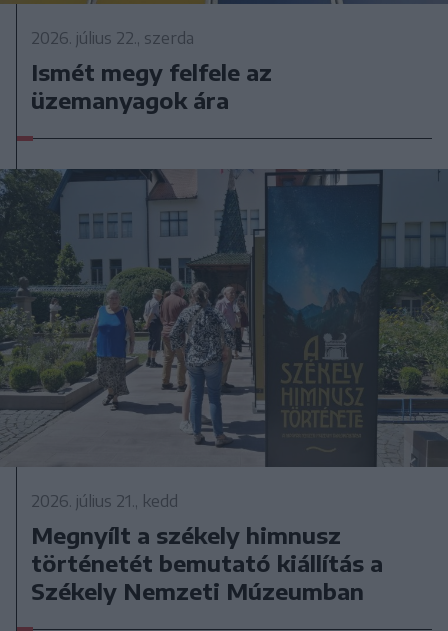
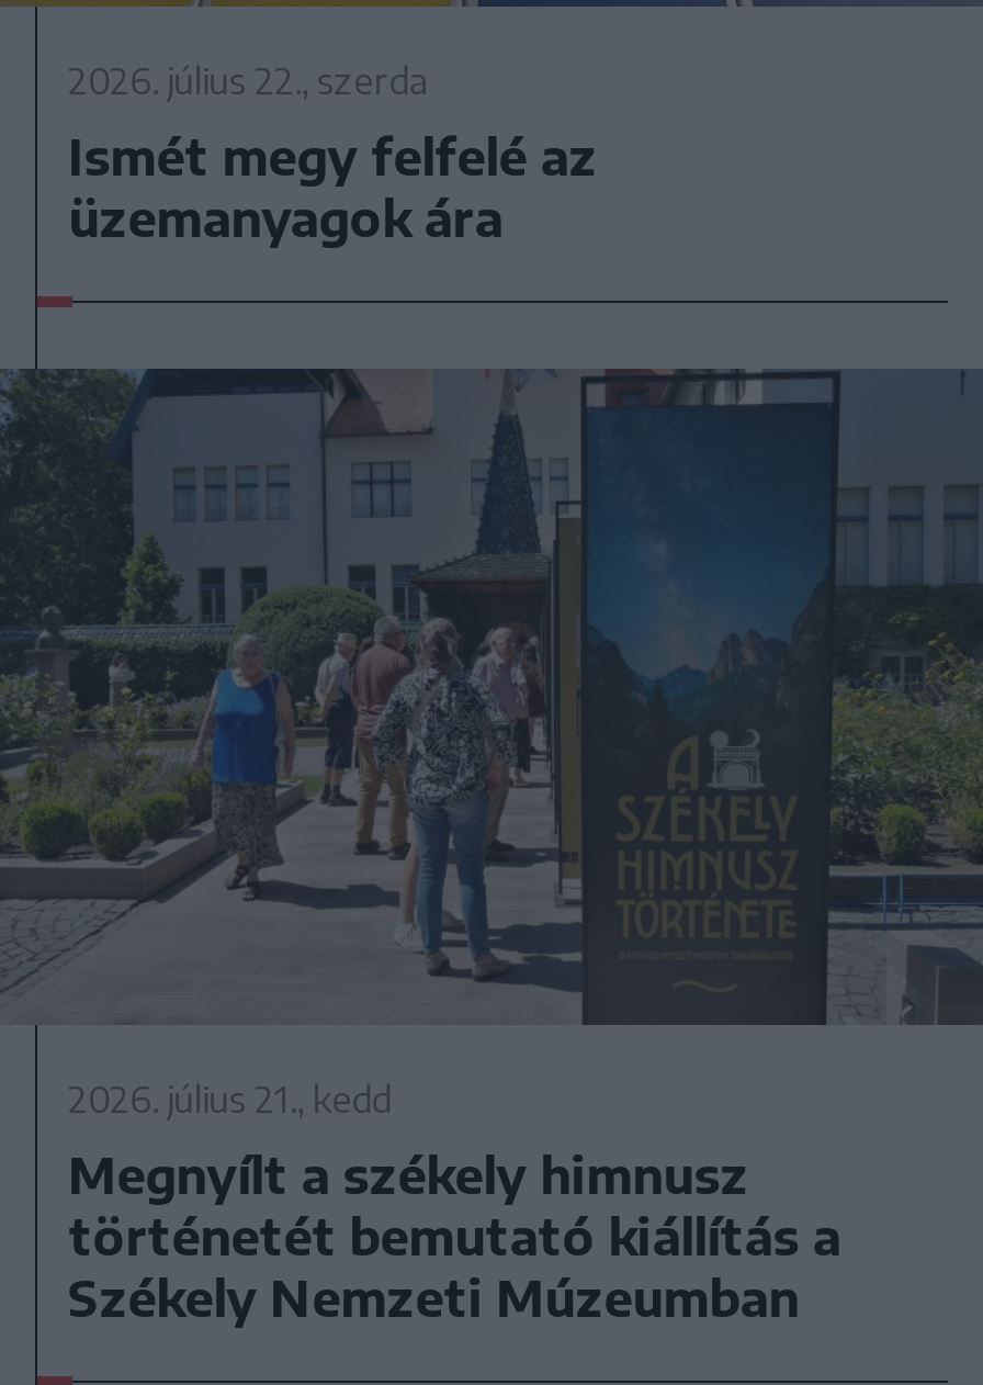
- Ismét megy felfele az
+ Ismét megy felfelé az
